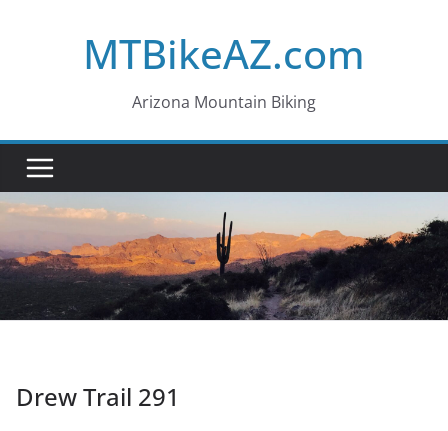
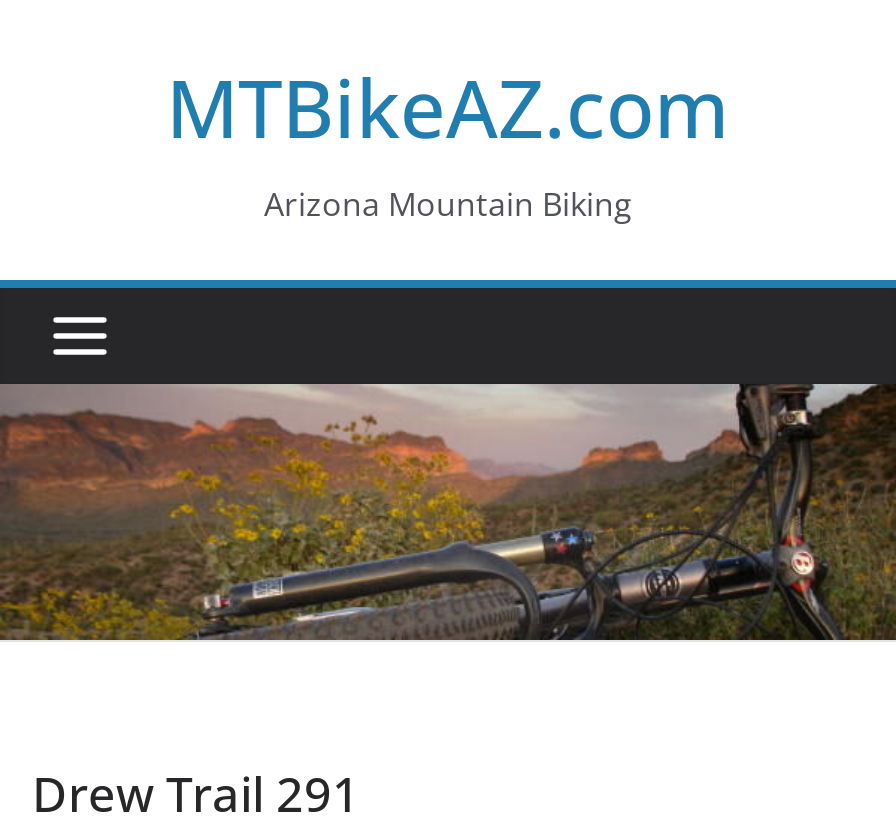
- [image]
+ [image]
